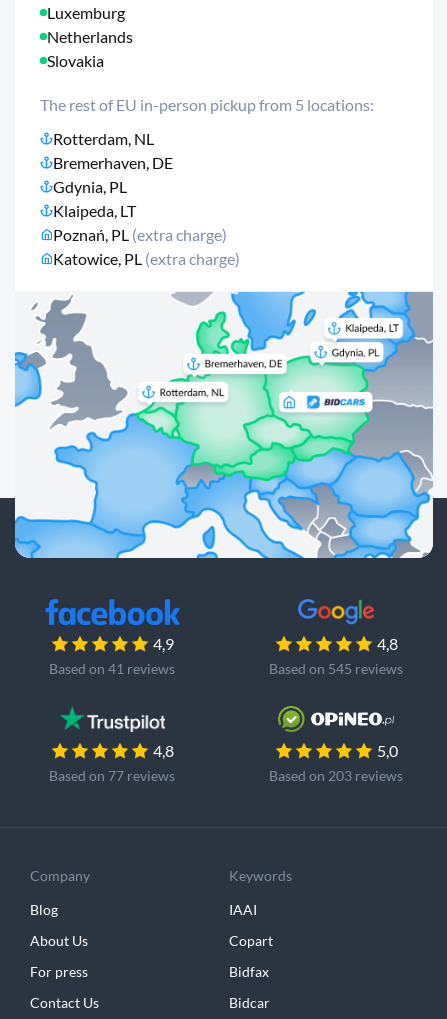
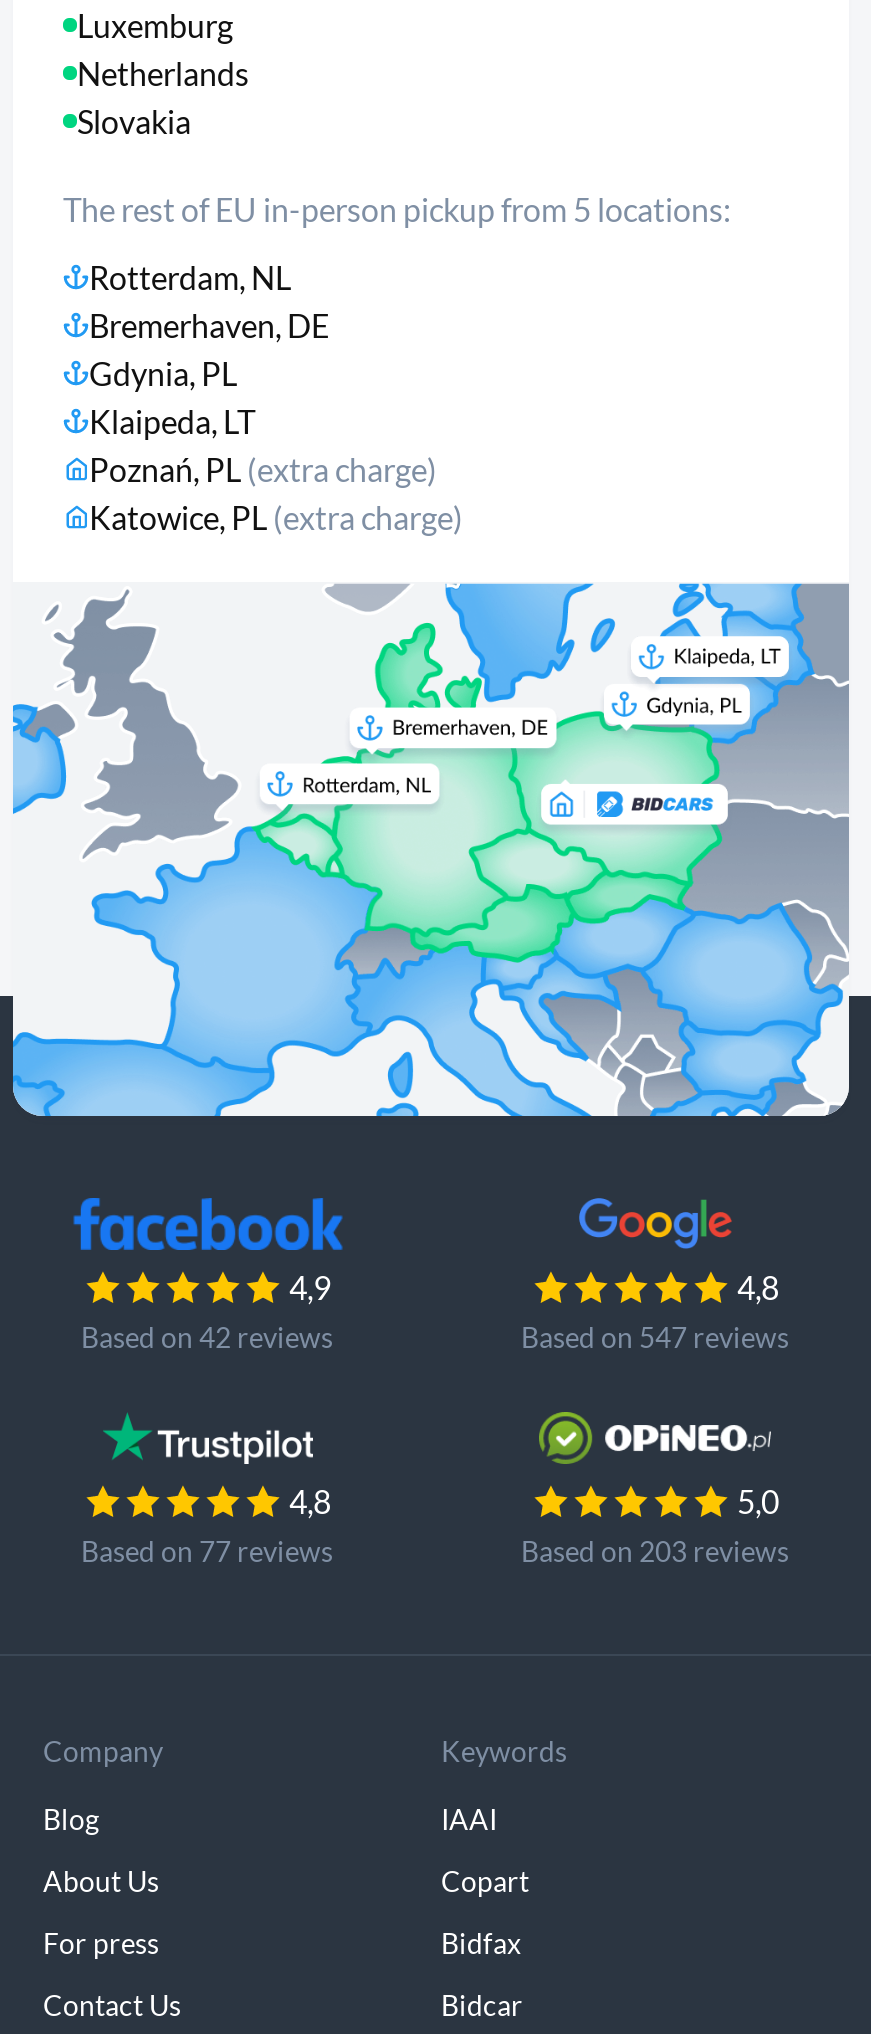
- Based on 41 reviews
+ Based on 42 reviews

- Based on 545 reviews
+ Based on 547 reviews
